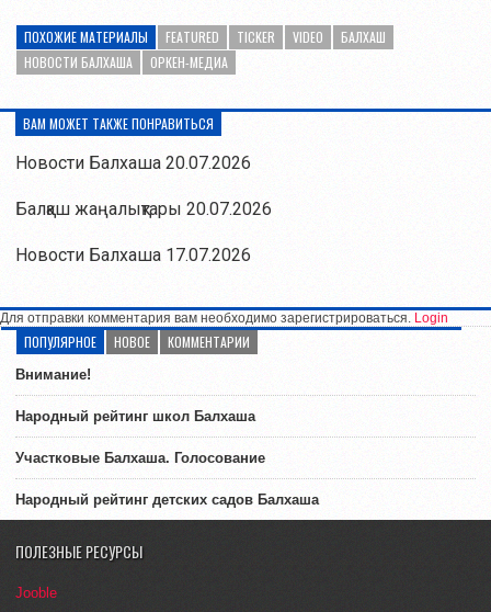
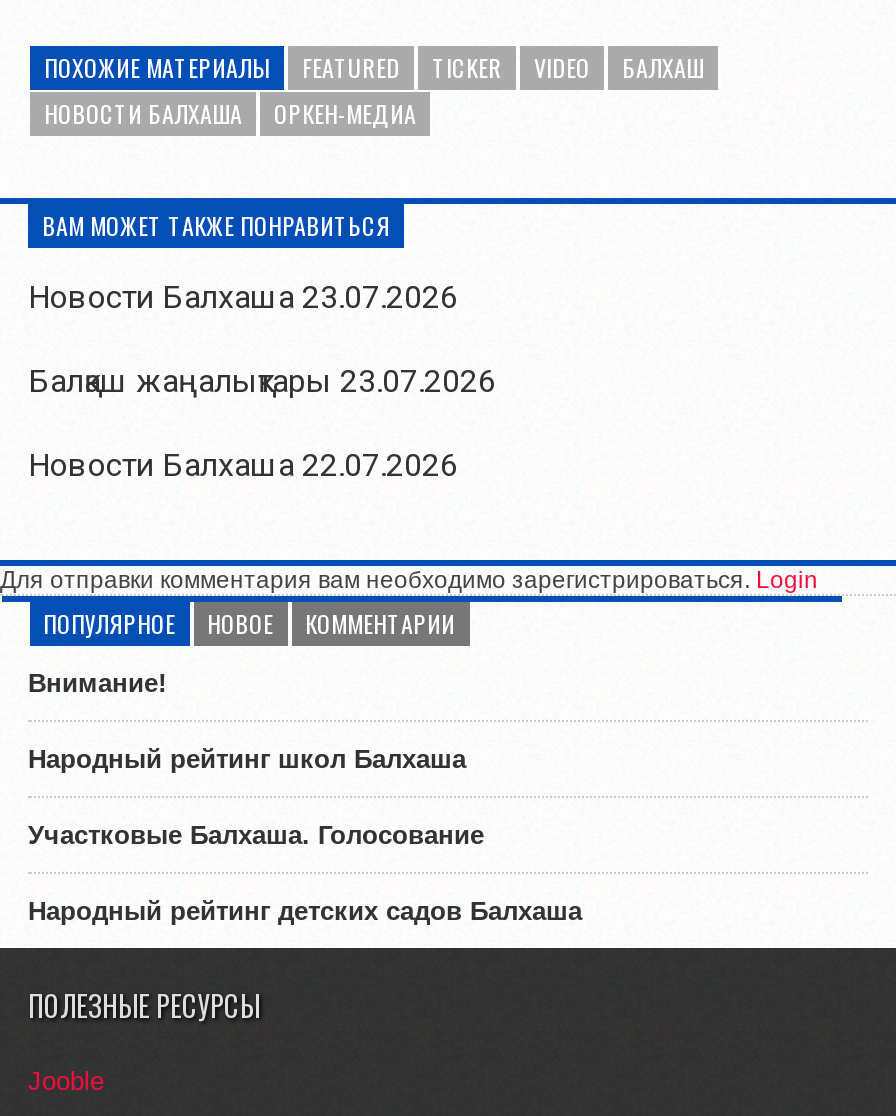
- Новости Балхаша 20.07.2026
+ Новости Балхаша 23.07.2026

- Балқаш жаңалықтары 20.07.2026
+ Балқаш жаңалықтары 23.07.2026

- Новости Балхаша 17.07.2026
+ Новости Балхаша 22.07.2026
